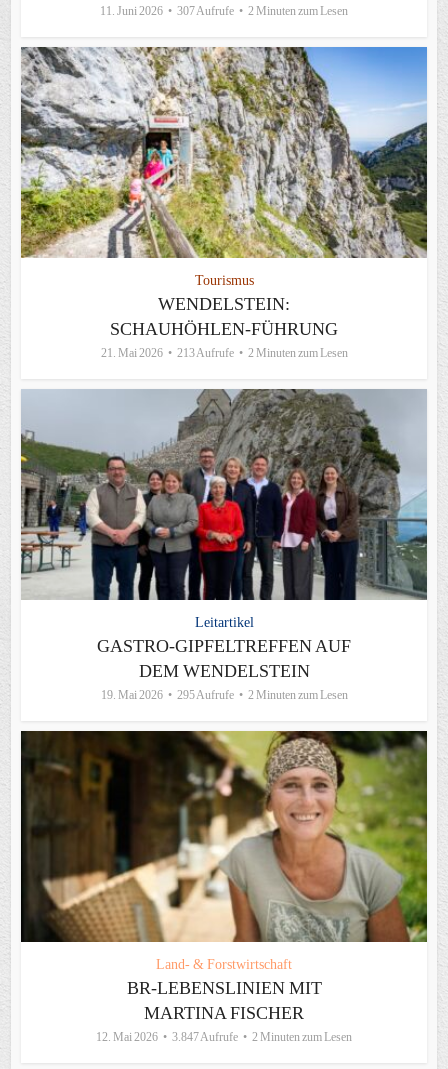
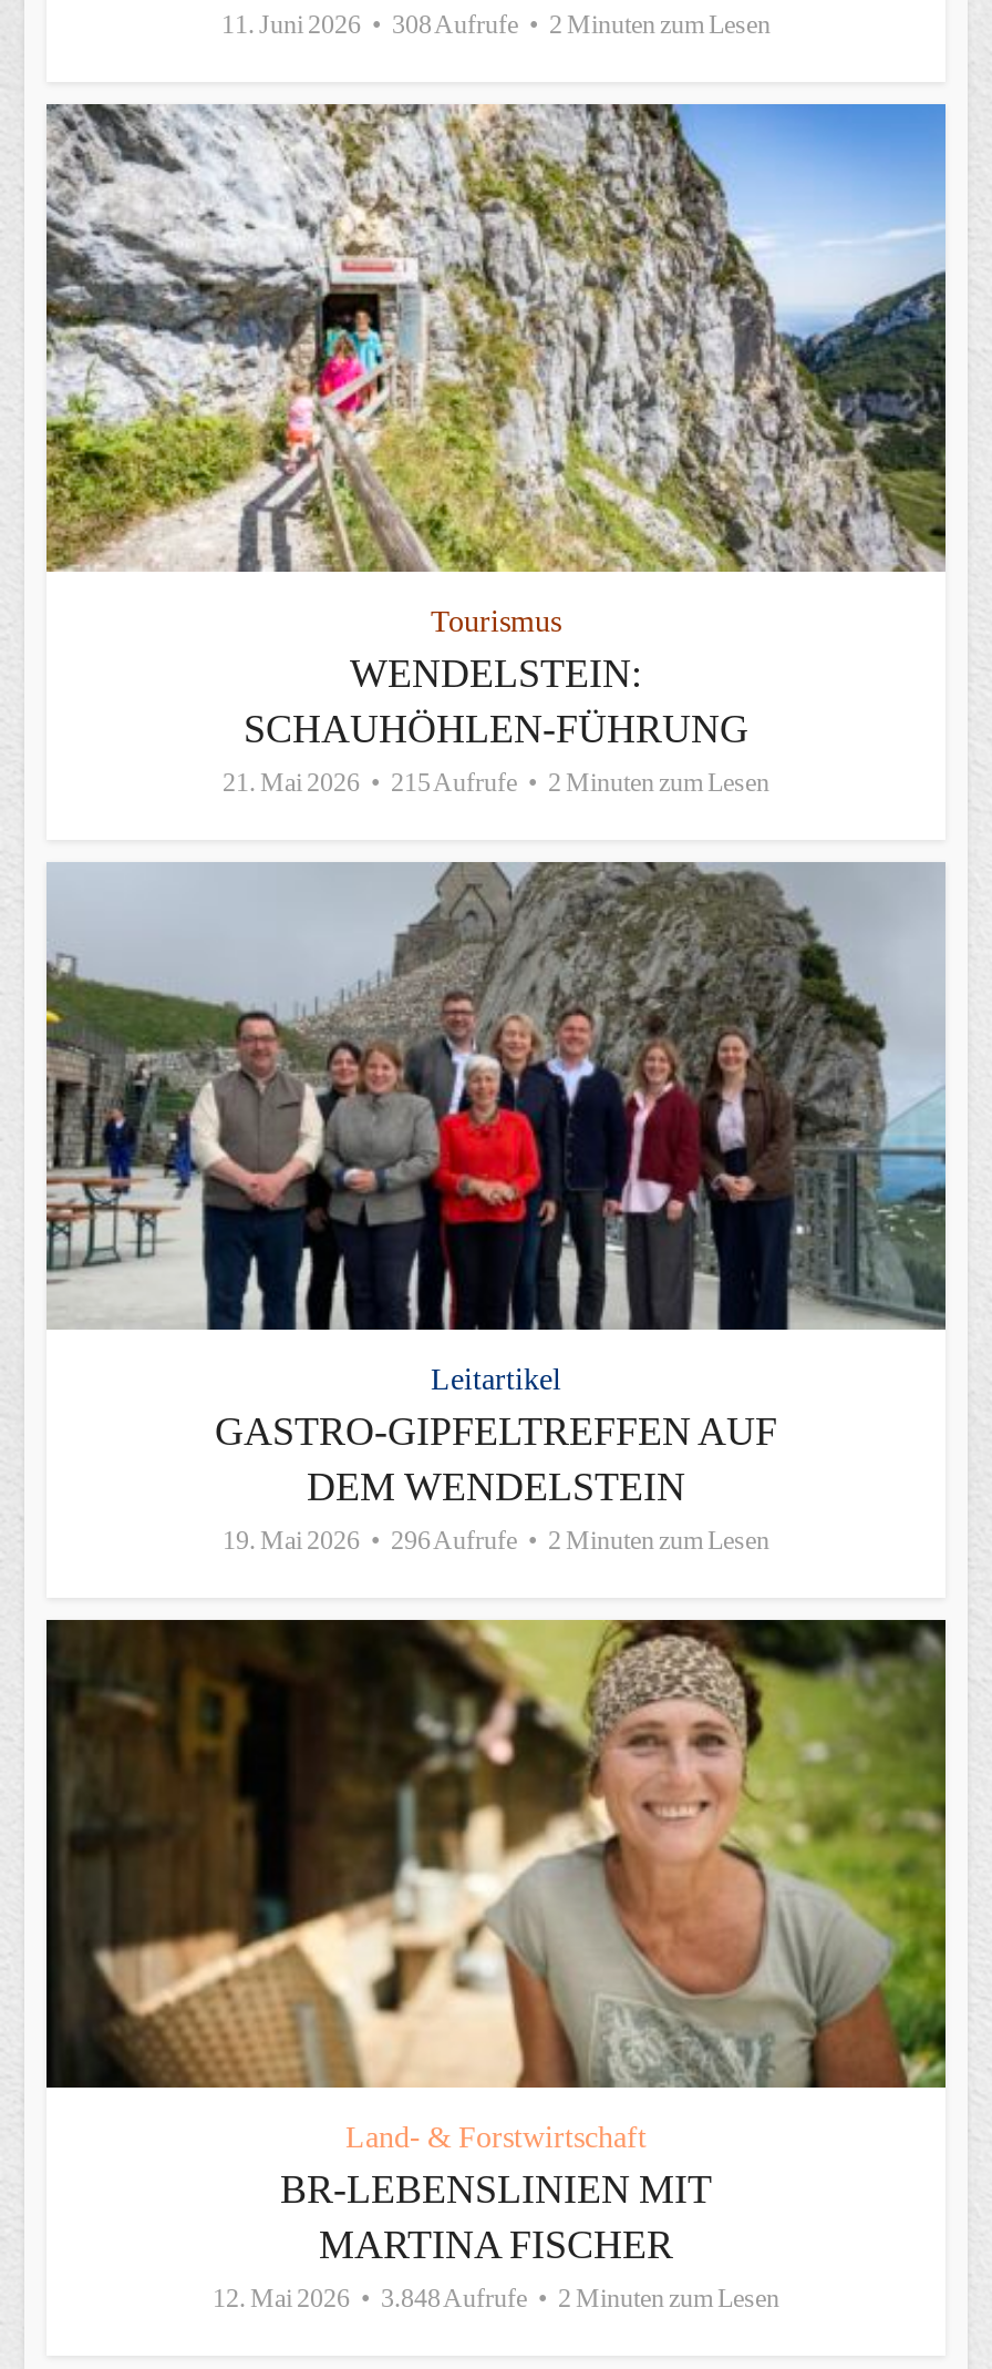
- 11. Juni 2026 307 Aufrufe 2 Minuten zum Lesen
+ 11. Juni 2026 308 Aufrufe 2 Minuten zum Lesen

- 21. Mai 2026 213 Aufrufe 2 Minuten zum Lesen
+ 21. Mai 2026 215 Aufrufe 2 Minuten zum Lesen

- 19. Mai 2026 295 Aufrufe 2 Minuten zum Lesen
+ 19. Mai 2026 296 Aufrufe 2 Minuten zum Lesen

- 12. Mai 2026 3.847 Aufrufe 2 Minuten zum Lesen
+ 12. Mai 2026 3.848 Aufrufe 2 Minuten zum Lesen
